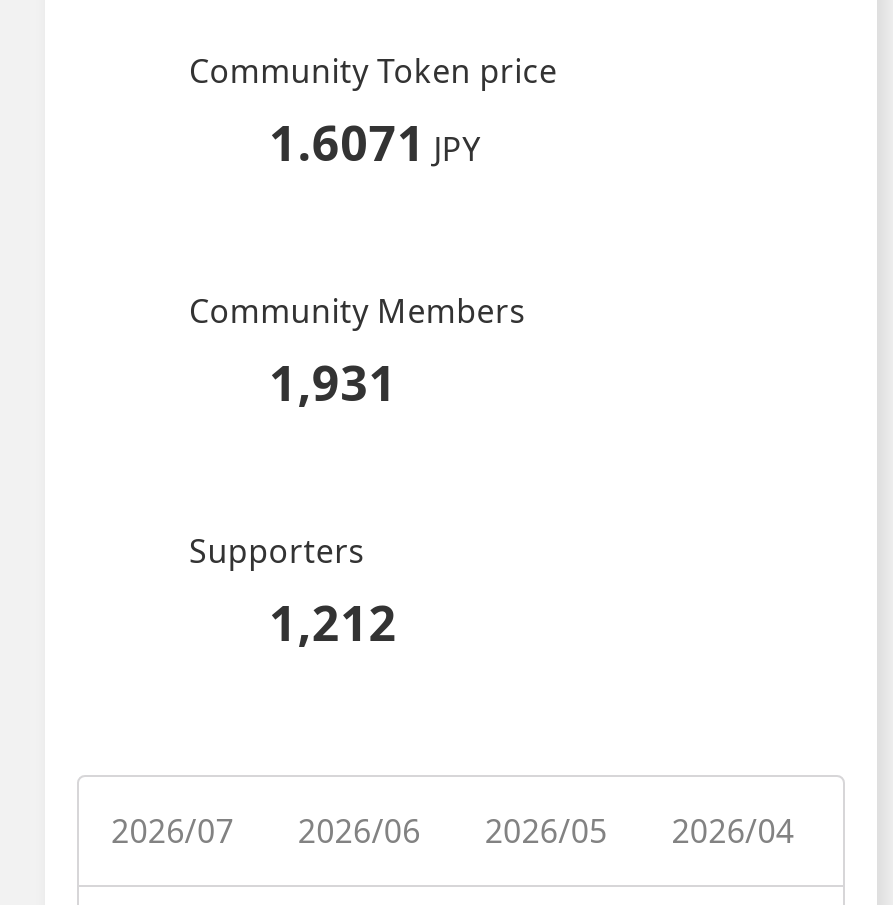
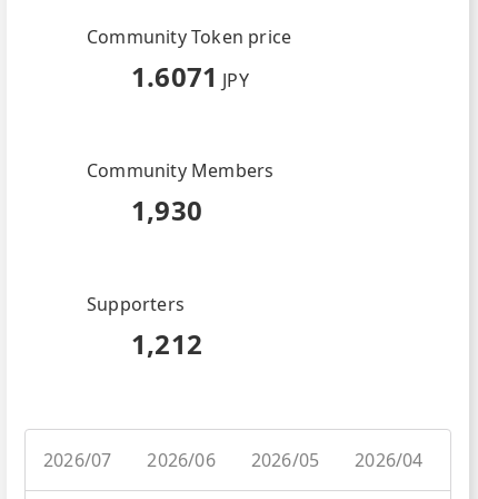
- 1,931
+ 1,930
